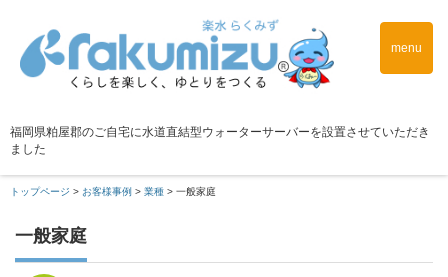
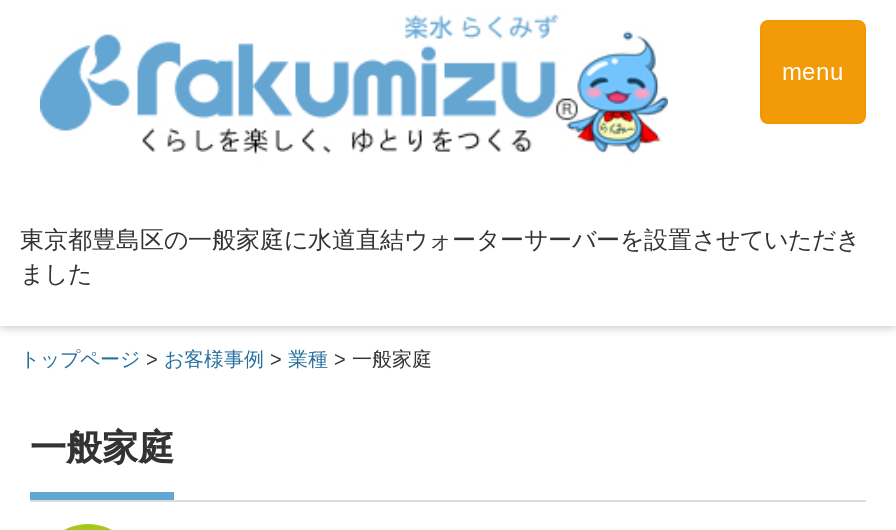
- 福岡県粕屋郡のご自宅に水道直結型ウォーターサーバーを設置させていただき
+ 東京都豊島区の一般家庭に水道直結ウォーターサーバーを設置させていただき
